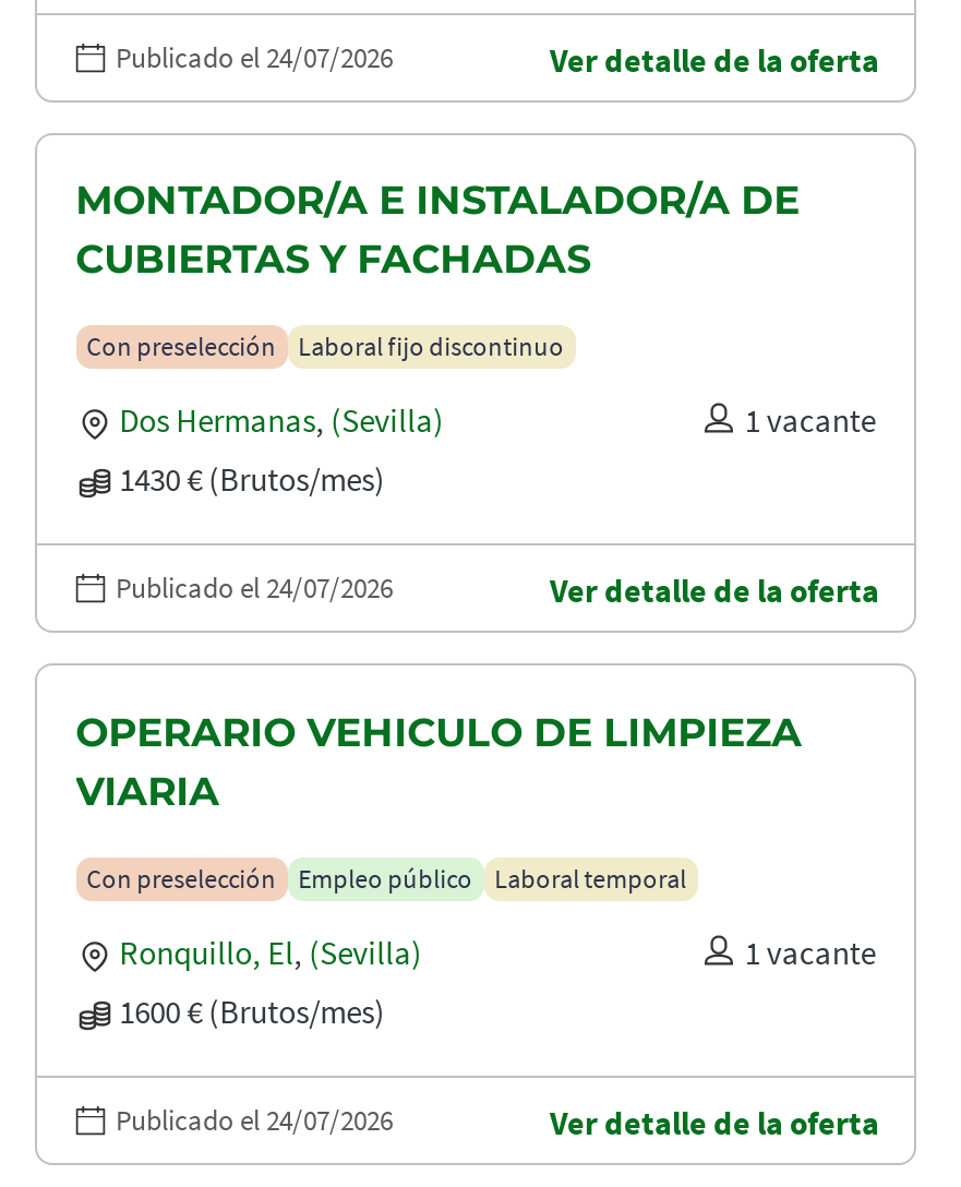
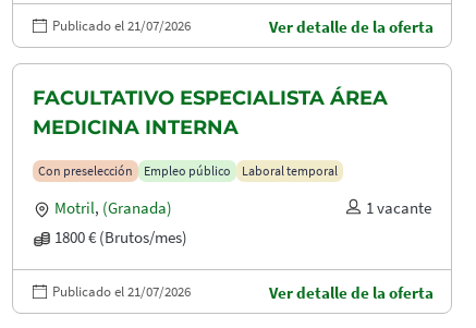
- Publicado el 24/07/2026
+ Publicado el 21/07/2026

- MONTADOR/A E INSTALADOR/A DE
- CUBIERTAS Y FACHADAS
- Con preselección
- Laboral fijo discontinuo
- Dos Hermanas, (Sevilla)
- 1 vacante
- 1430 € (Brutos/mes)
- Publicado el 24/07/2026
- Ver detalle de la oferta
- OPERARIO VEHICULO DE LIMPIEZA
- VIARIA
+ FACULTATIVO ESPECIALISTA ÁREA
+ MEDICINA INTERNA

- Ronquillo, El, (Sevilla)
+ Motril, (Granada)

- 1600 € (Brutos/mes)
+ 1800 € (Brutos/mes)

- Publicado el 24/07/2026
+ Publicado el 21/07/2026
